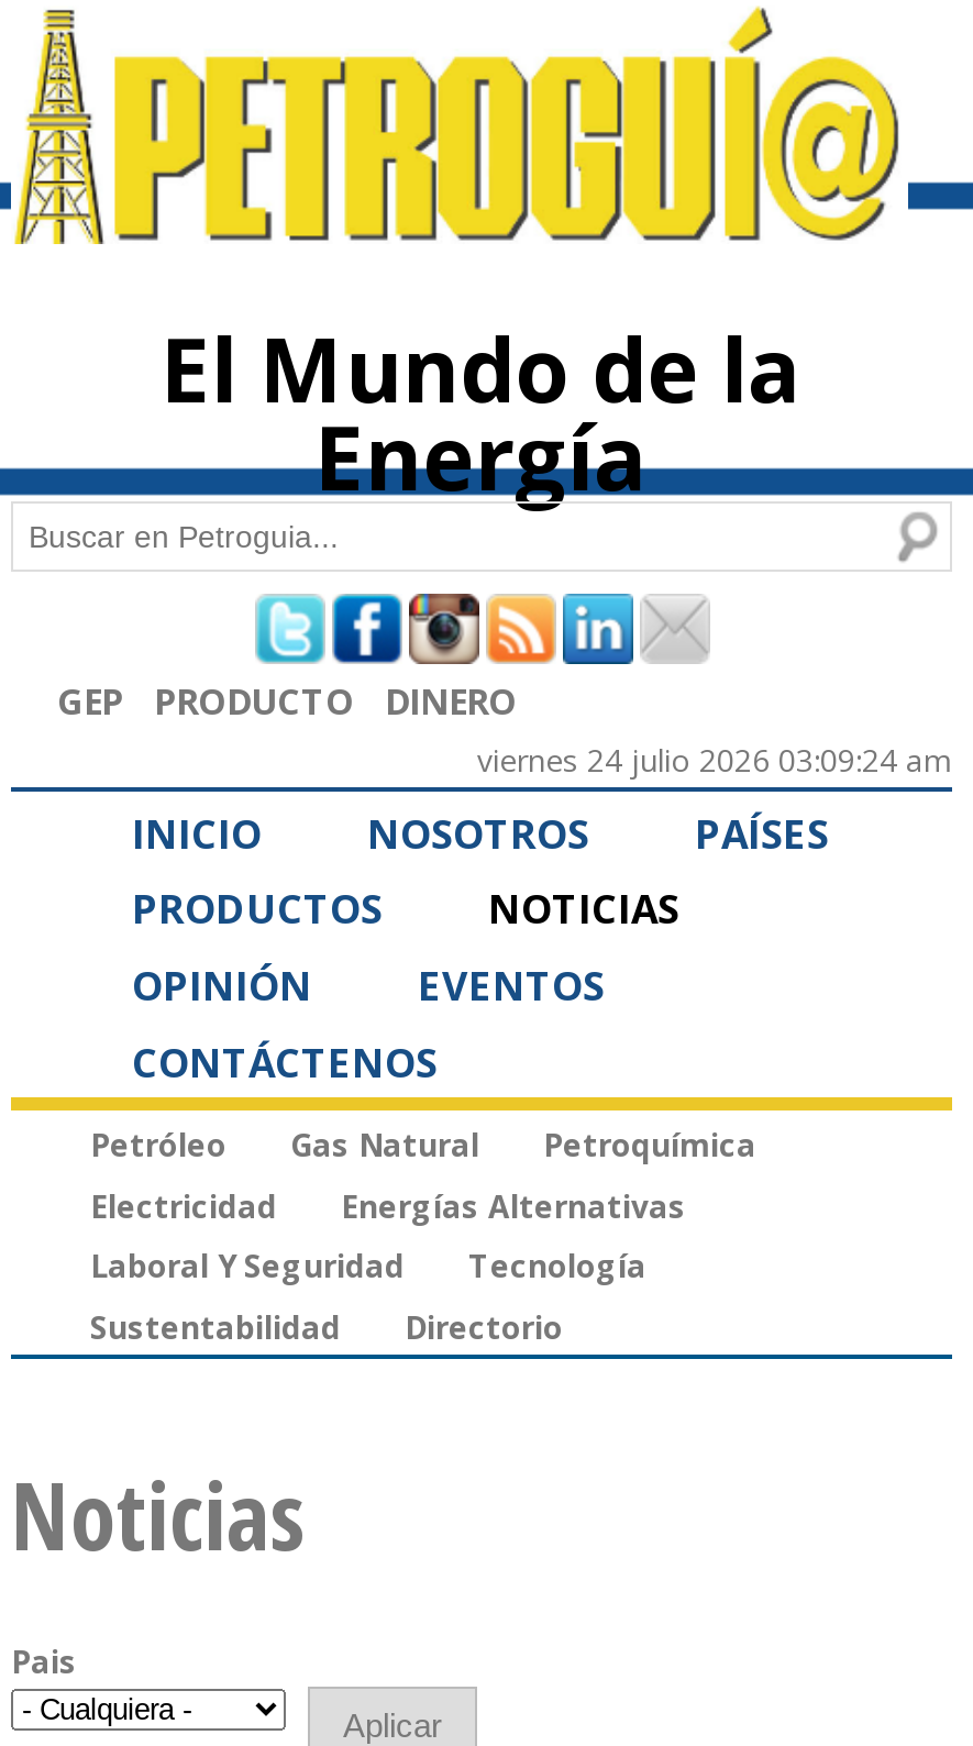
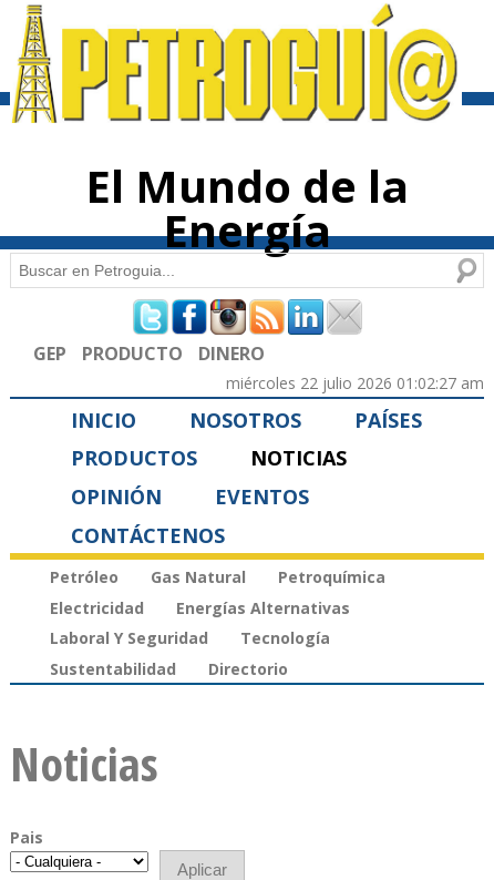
- viernes 24 julio 2026 03:09:24 am
+ miércoles 22 julio 2026 01:02:27 am
